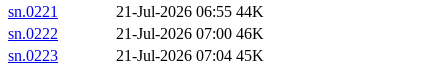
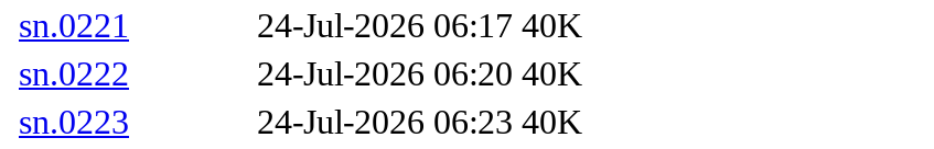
- 21-Jul-2026 06:55 44K
+ 24-Jul-2026 06:17 40K

- 21-Jul-2026 07:00 46K
+ 24-Jul-2026 06:20 40K

- 21-Jul-2026 07:04 45K
+ 24-Jul-2026 06:23 40K
